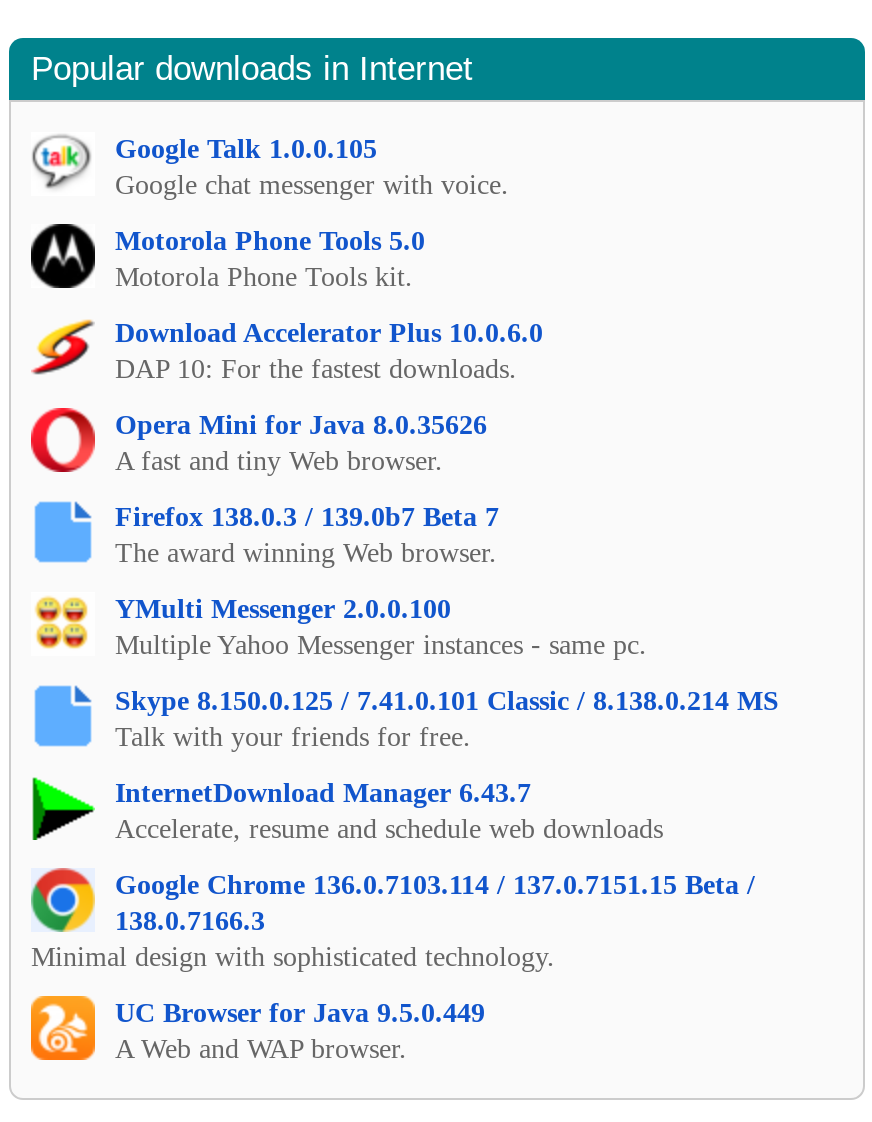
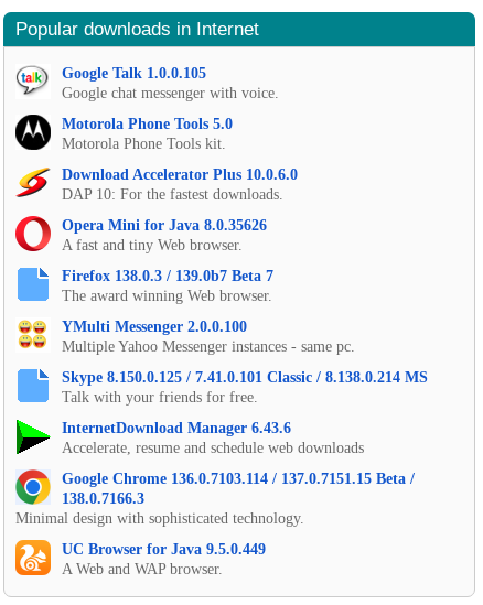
- InternetDownload Manager 6.43.7
+ InternetDownload Manager 6.43.6
